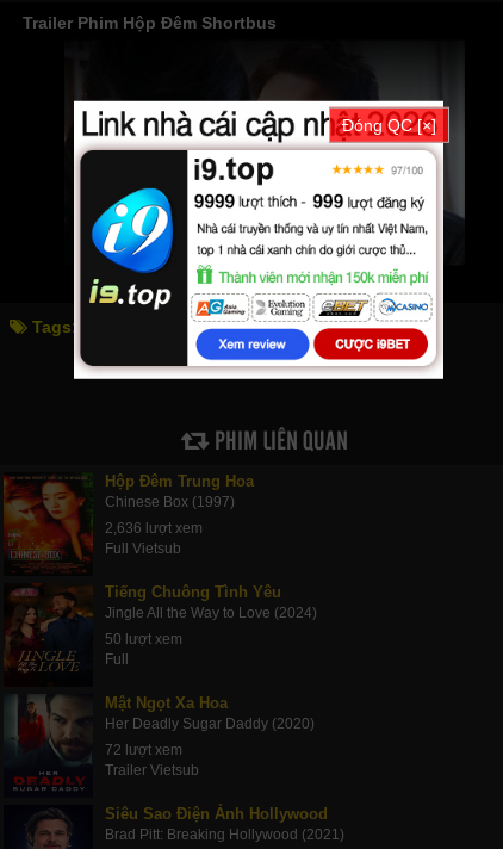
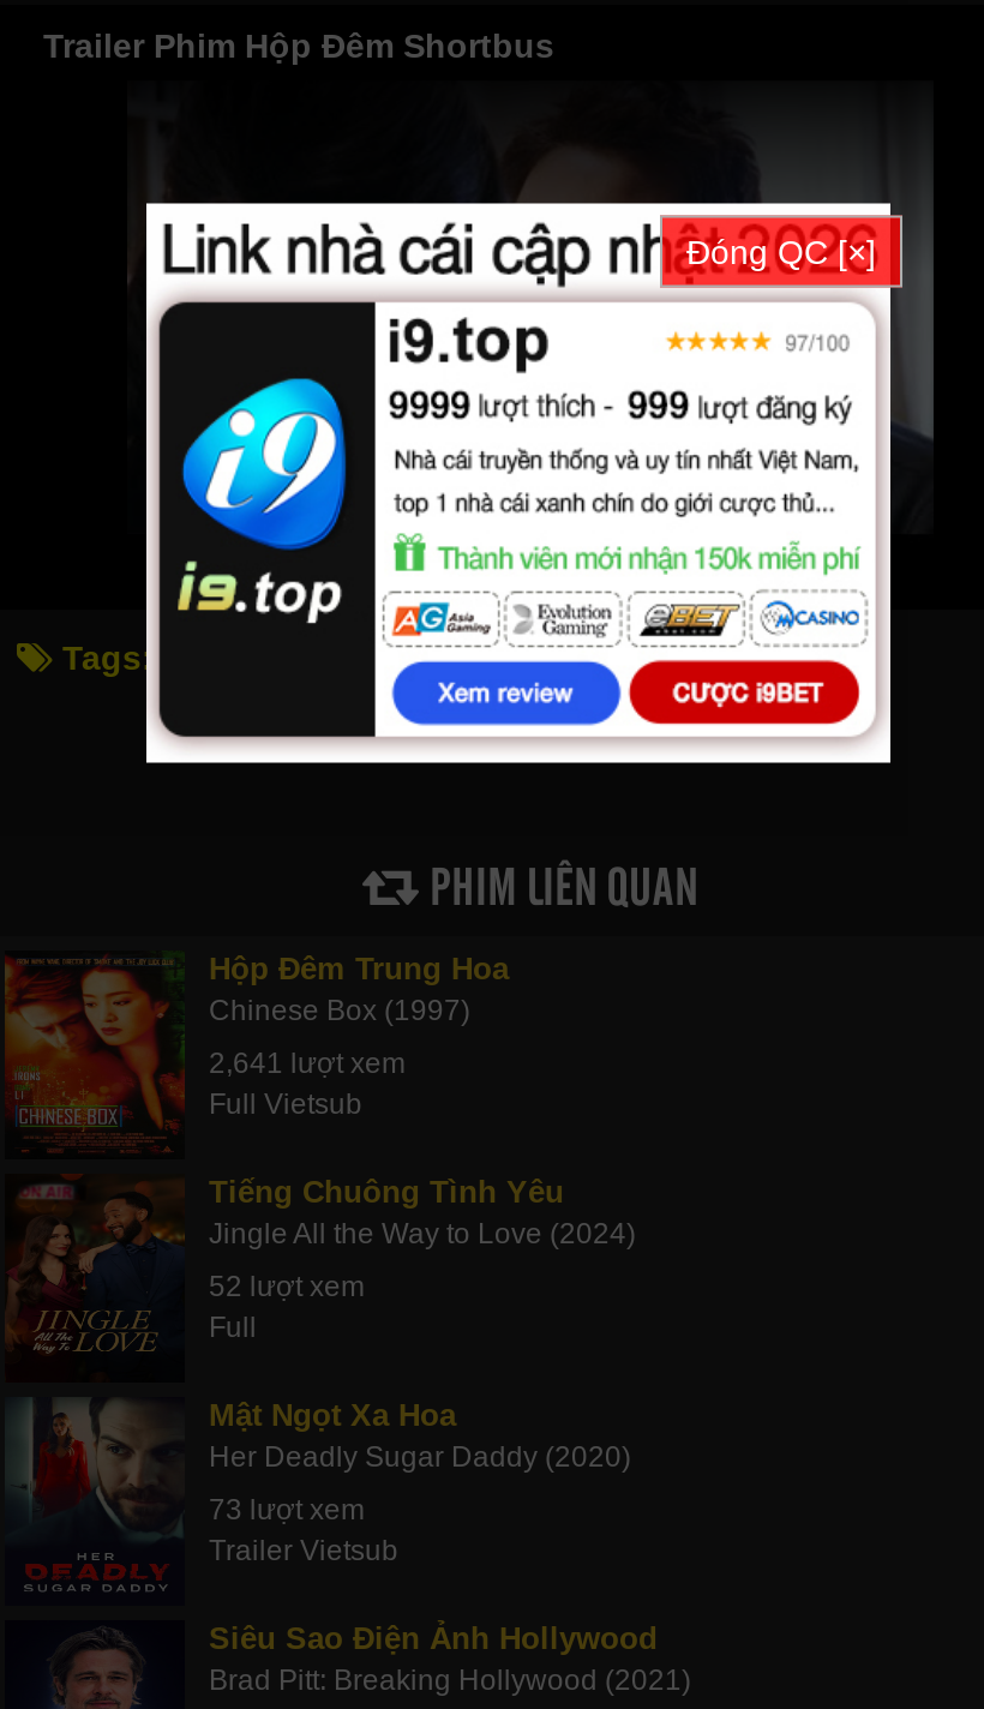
- 2,636 lượt xem
+ 2,641 lượt xem

- 50 lượt xem
+ 52 lượt xem

- 72 lượt xem
+ 73 lượt xem
